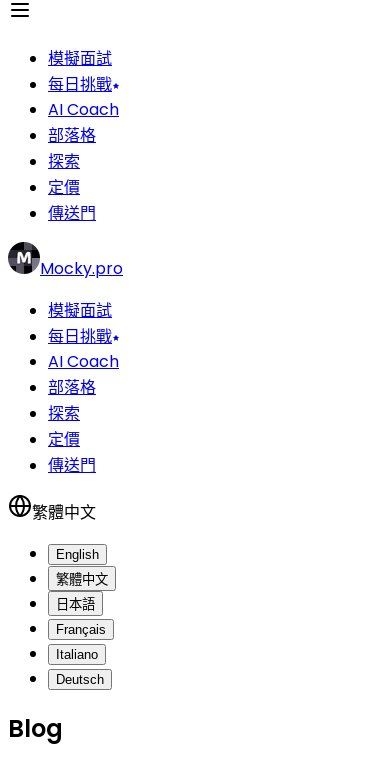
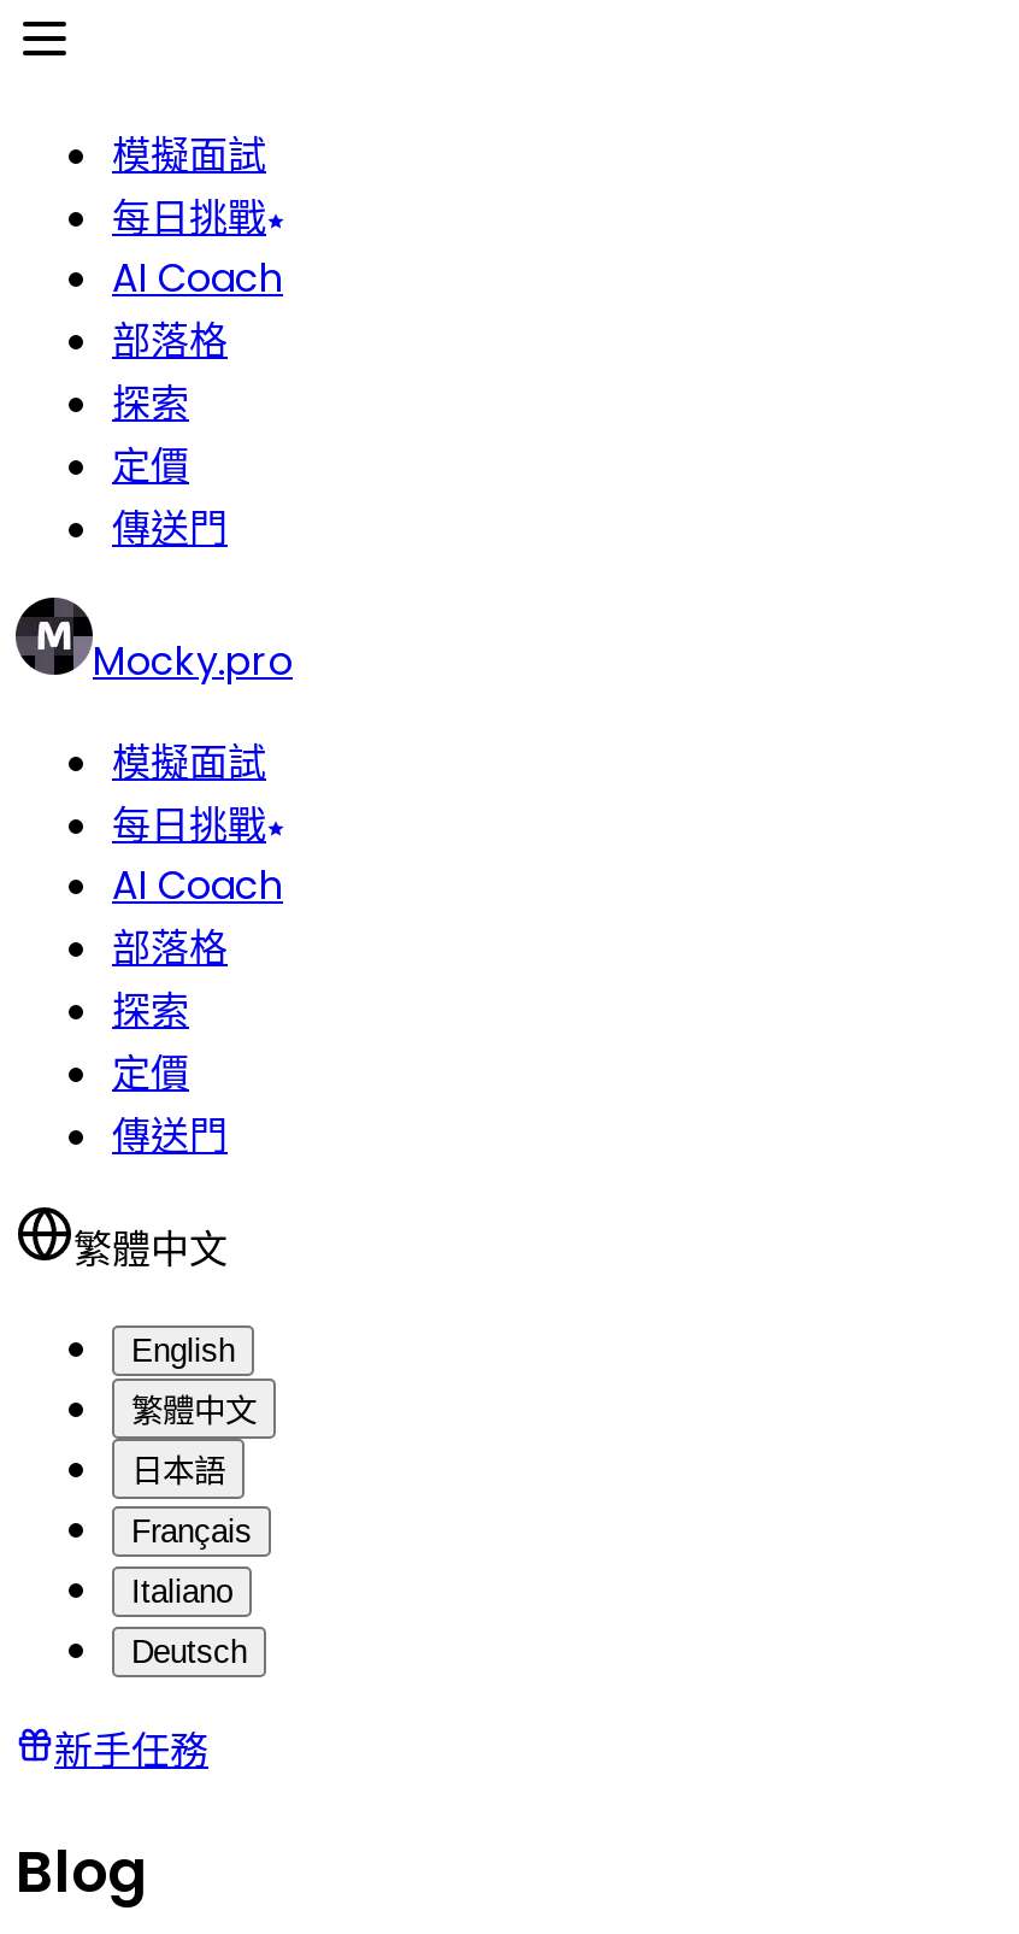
+ 新手任務
